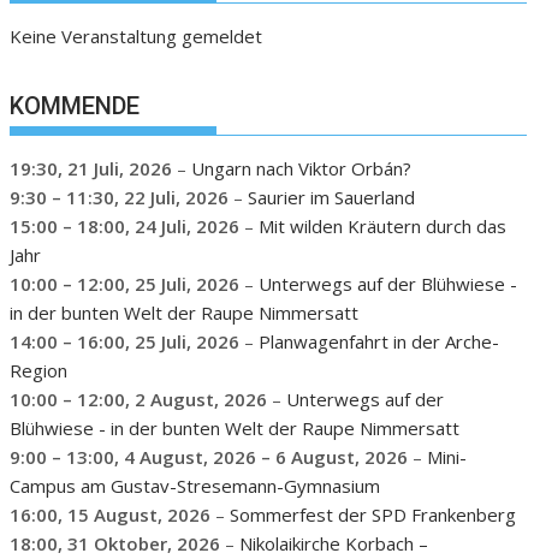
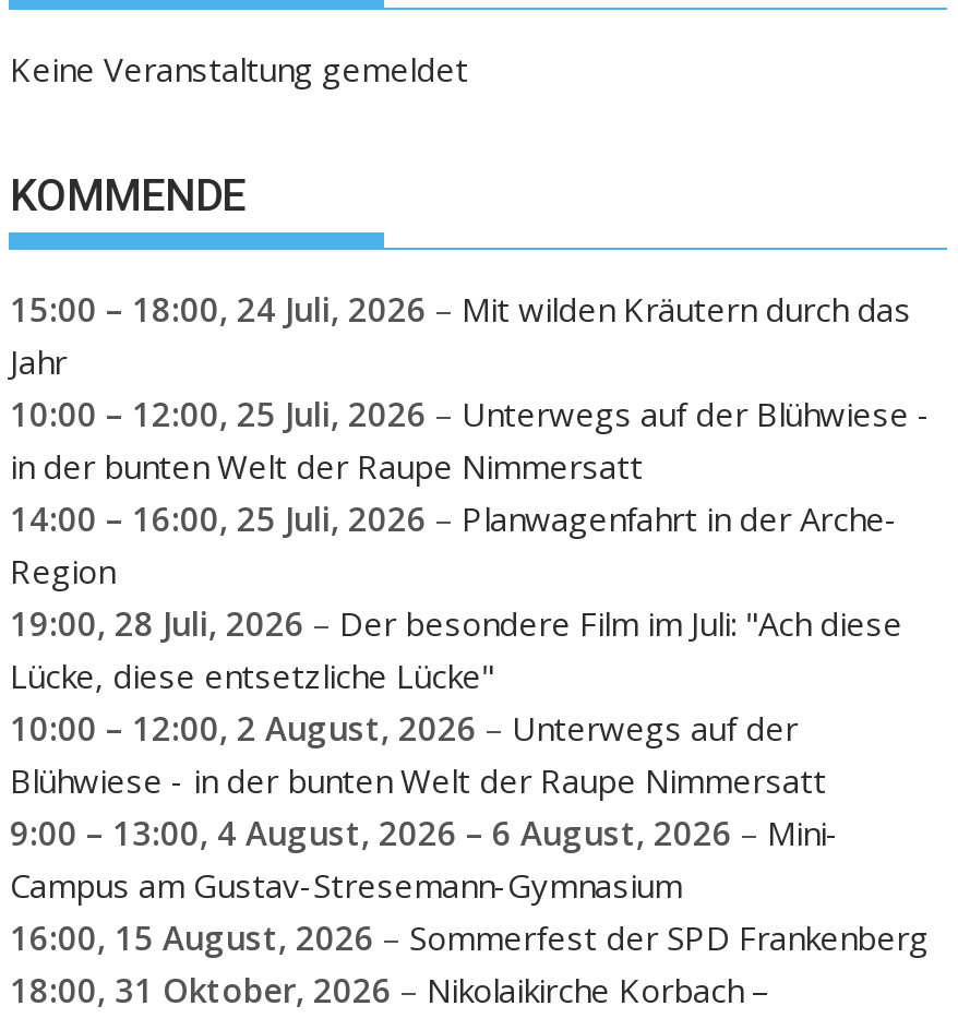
- 19:30, 21 Juli, 2026 – Ungarn nach Viktor Orbán?
- 9:30 – 11:30, 22 Juli, 2026 – Saurier im Sauerland

moved up: 15:00 – 18:00, 24 Juli, 2026 – Mit wilden Kräutern durch das | Jahr | 10:00 – 12:00, 25 Juli, 2026 – Unterwegs auf der Blühwiese - | in der bunten Welt der Raupe Nimmersatt | 14:00 – 16:00, 25 Juli, 2026 – Planwagenfahrt in der Arche- | Region

+ 19:00, 28 Juli, 2026 – Der besondere Film im Juli: "Ach diese
+ Lücke, diese entsetzliche Lücke"
